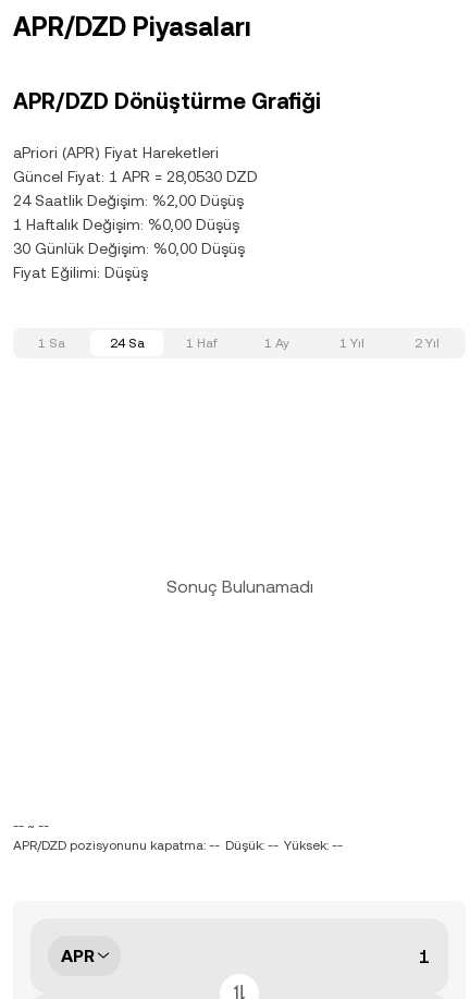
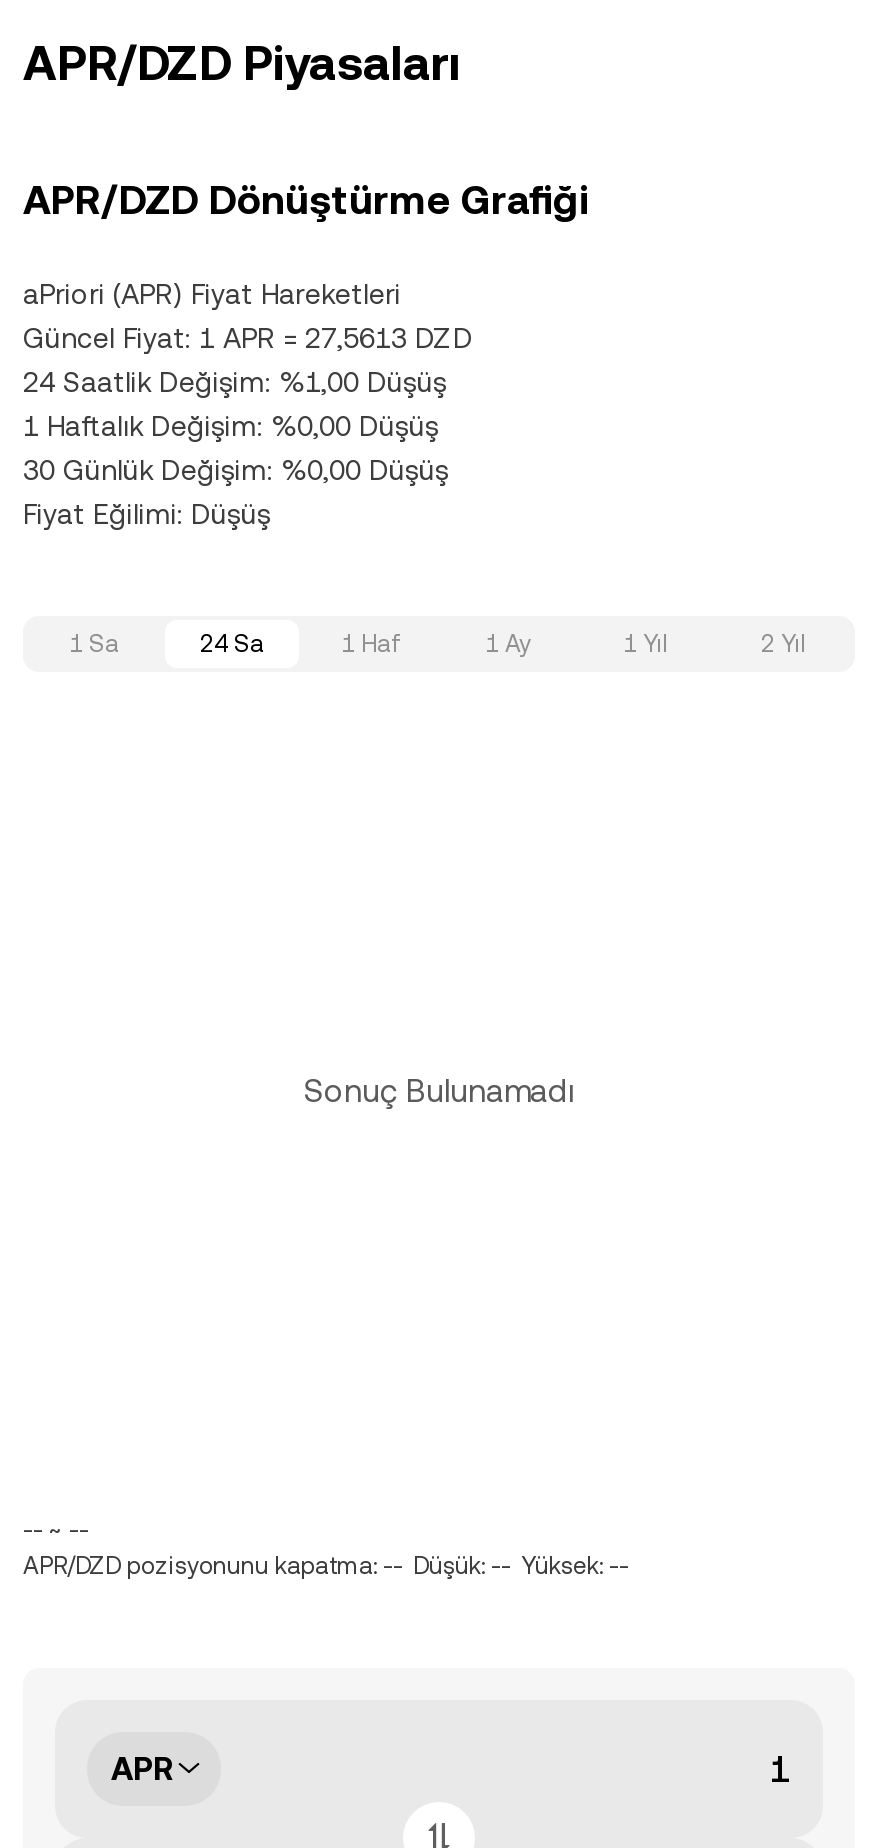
- Güncel Fiyat: 1 APR = 28,0530 DZD
+ Güncel Fiyat: 1 APR = 27,5613 DZD

- 24 Saatlik Değişim: %2,00 Düşüş
+ 24 Saatlik Değişim: %1,00 Düşüş
